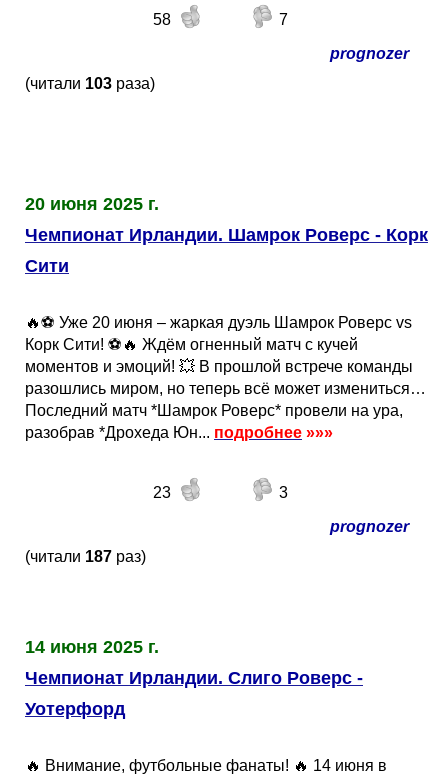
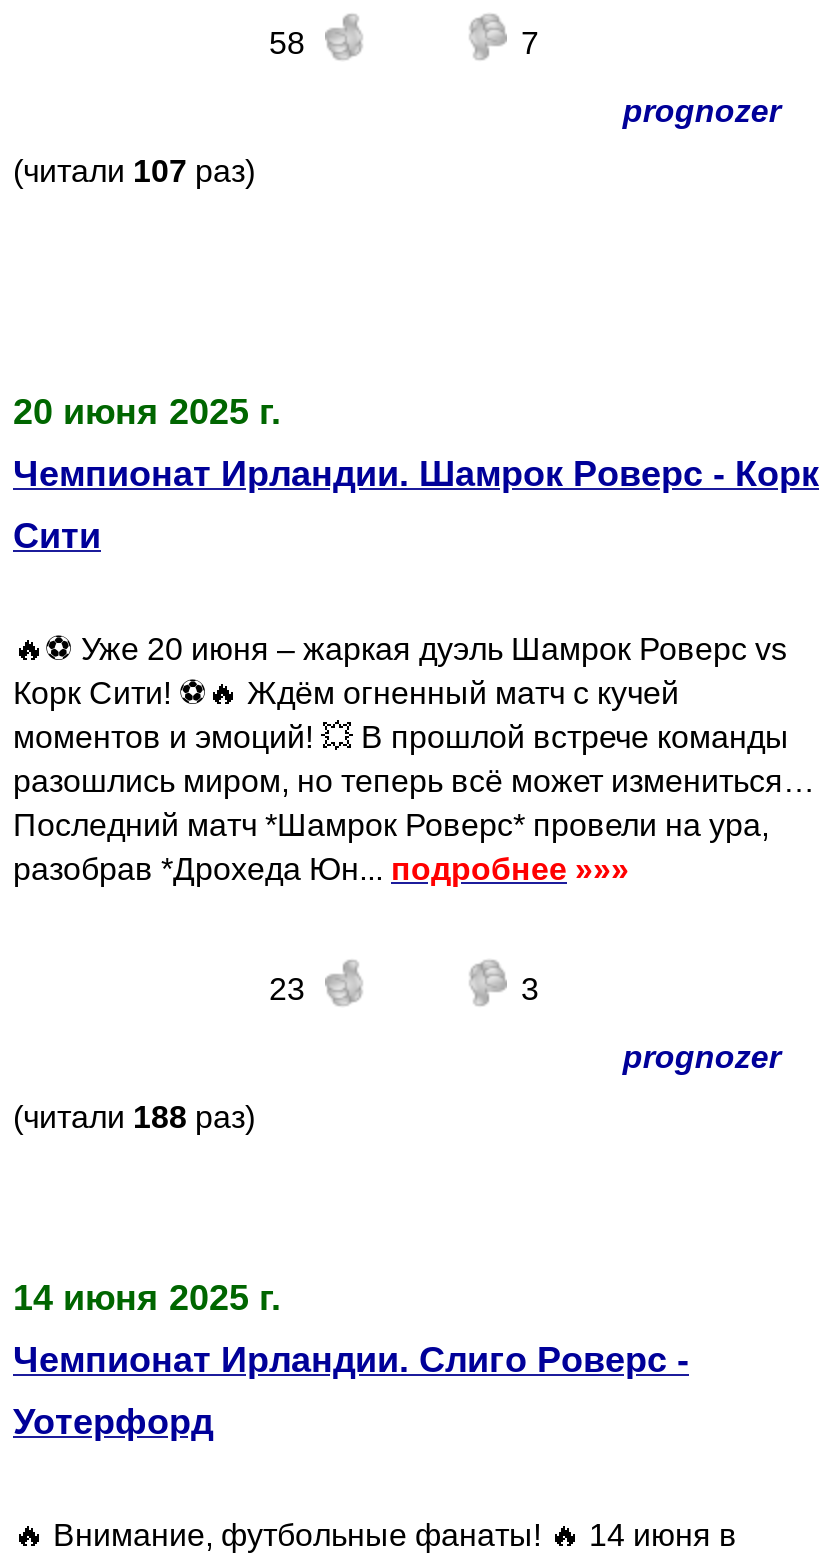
- (читали 103 раза)
+ (читали 107 раз)

- (читали 187 раз)
+ (читали 188 раз)
